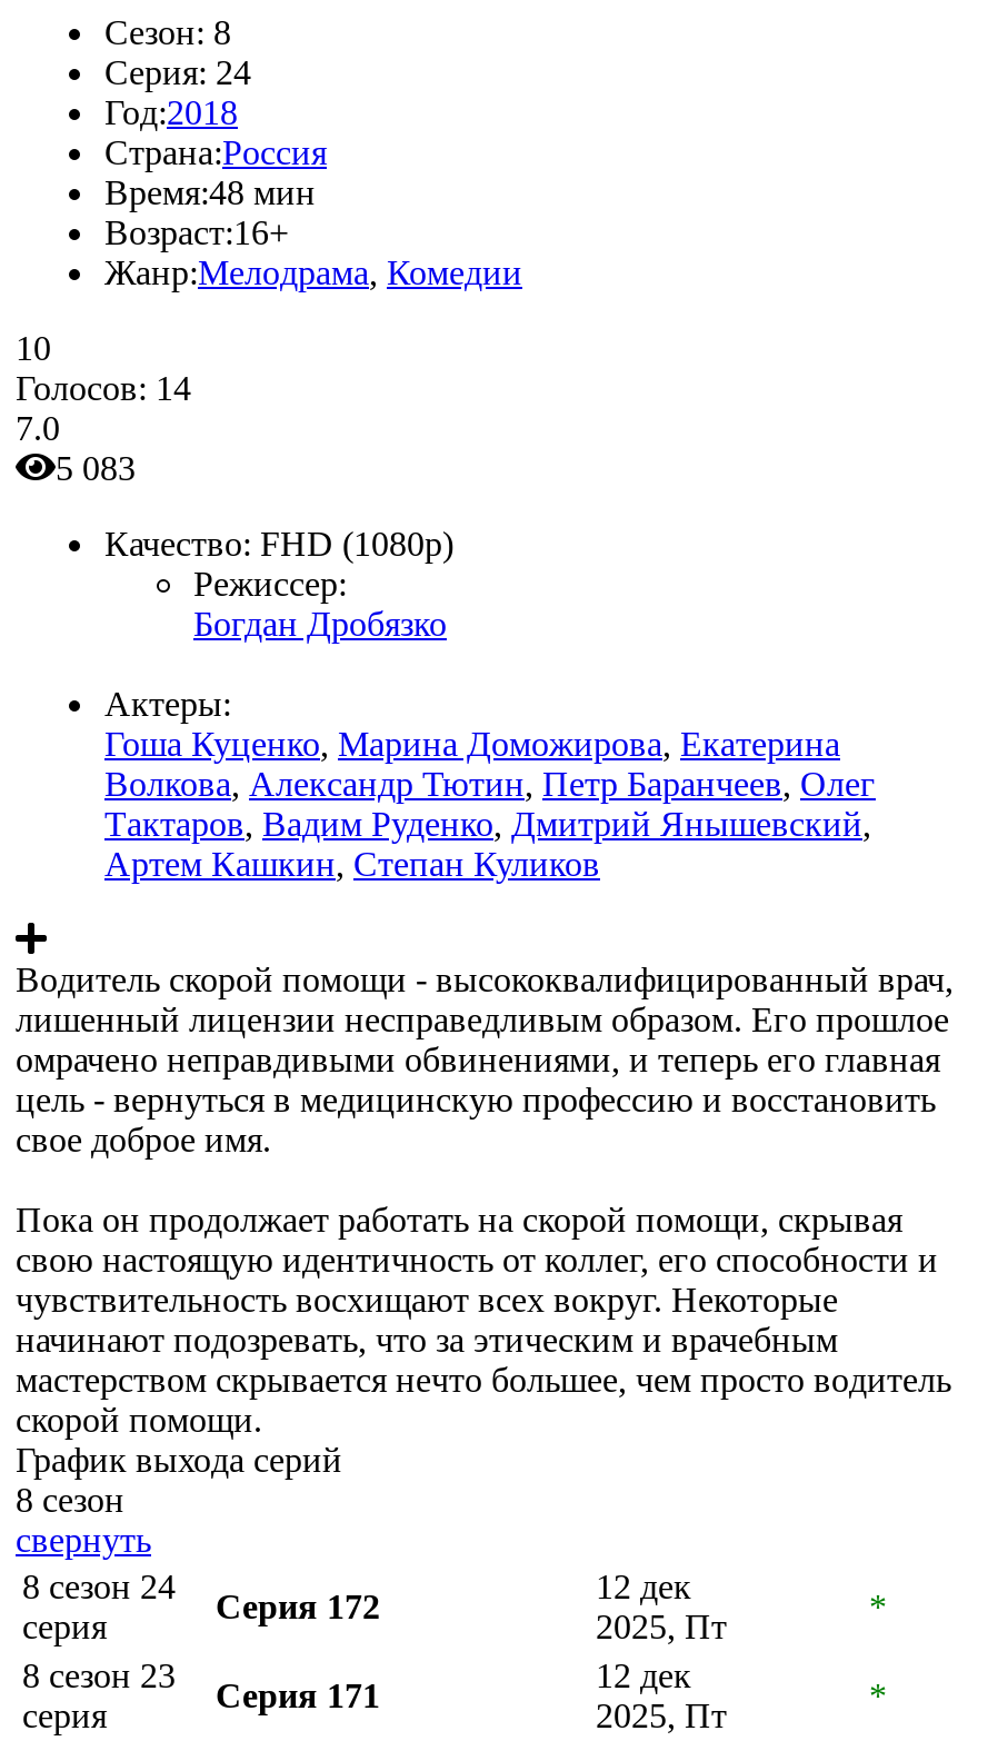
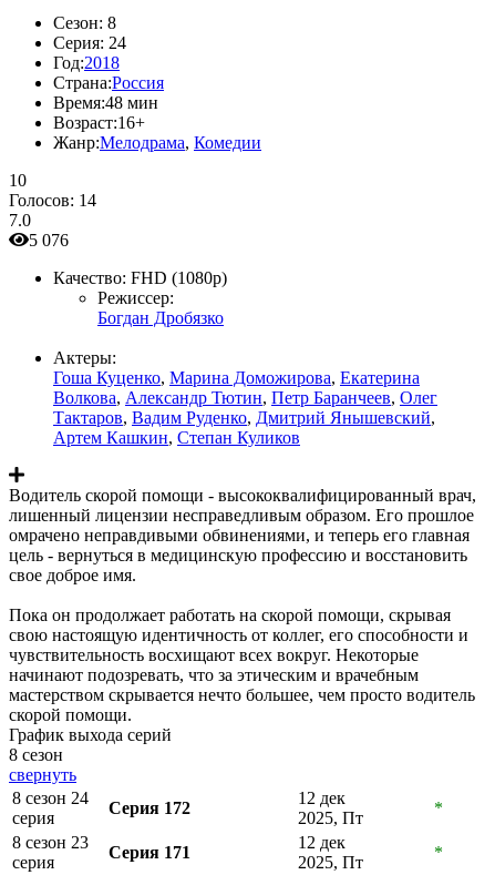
- 5 083
+ 5 076
